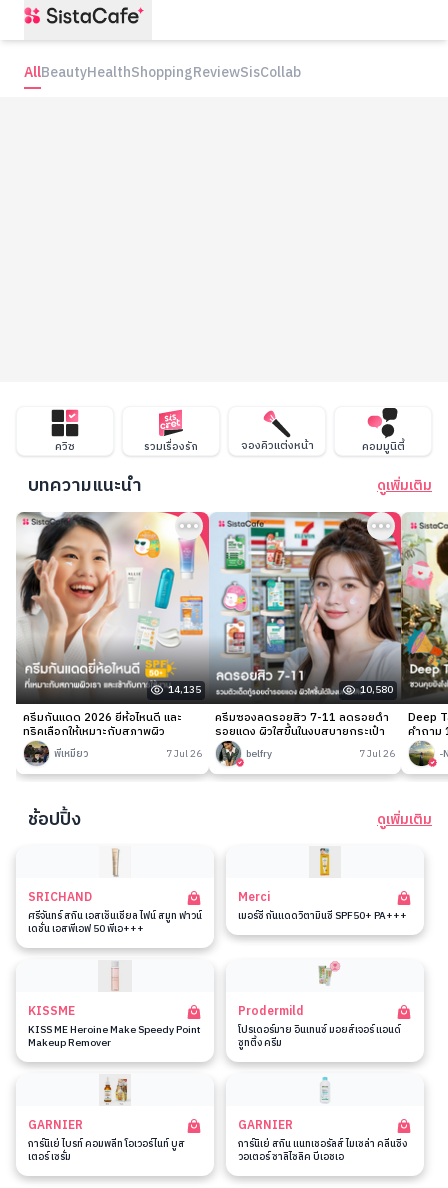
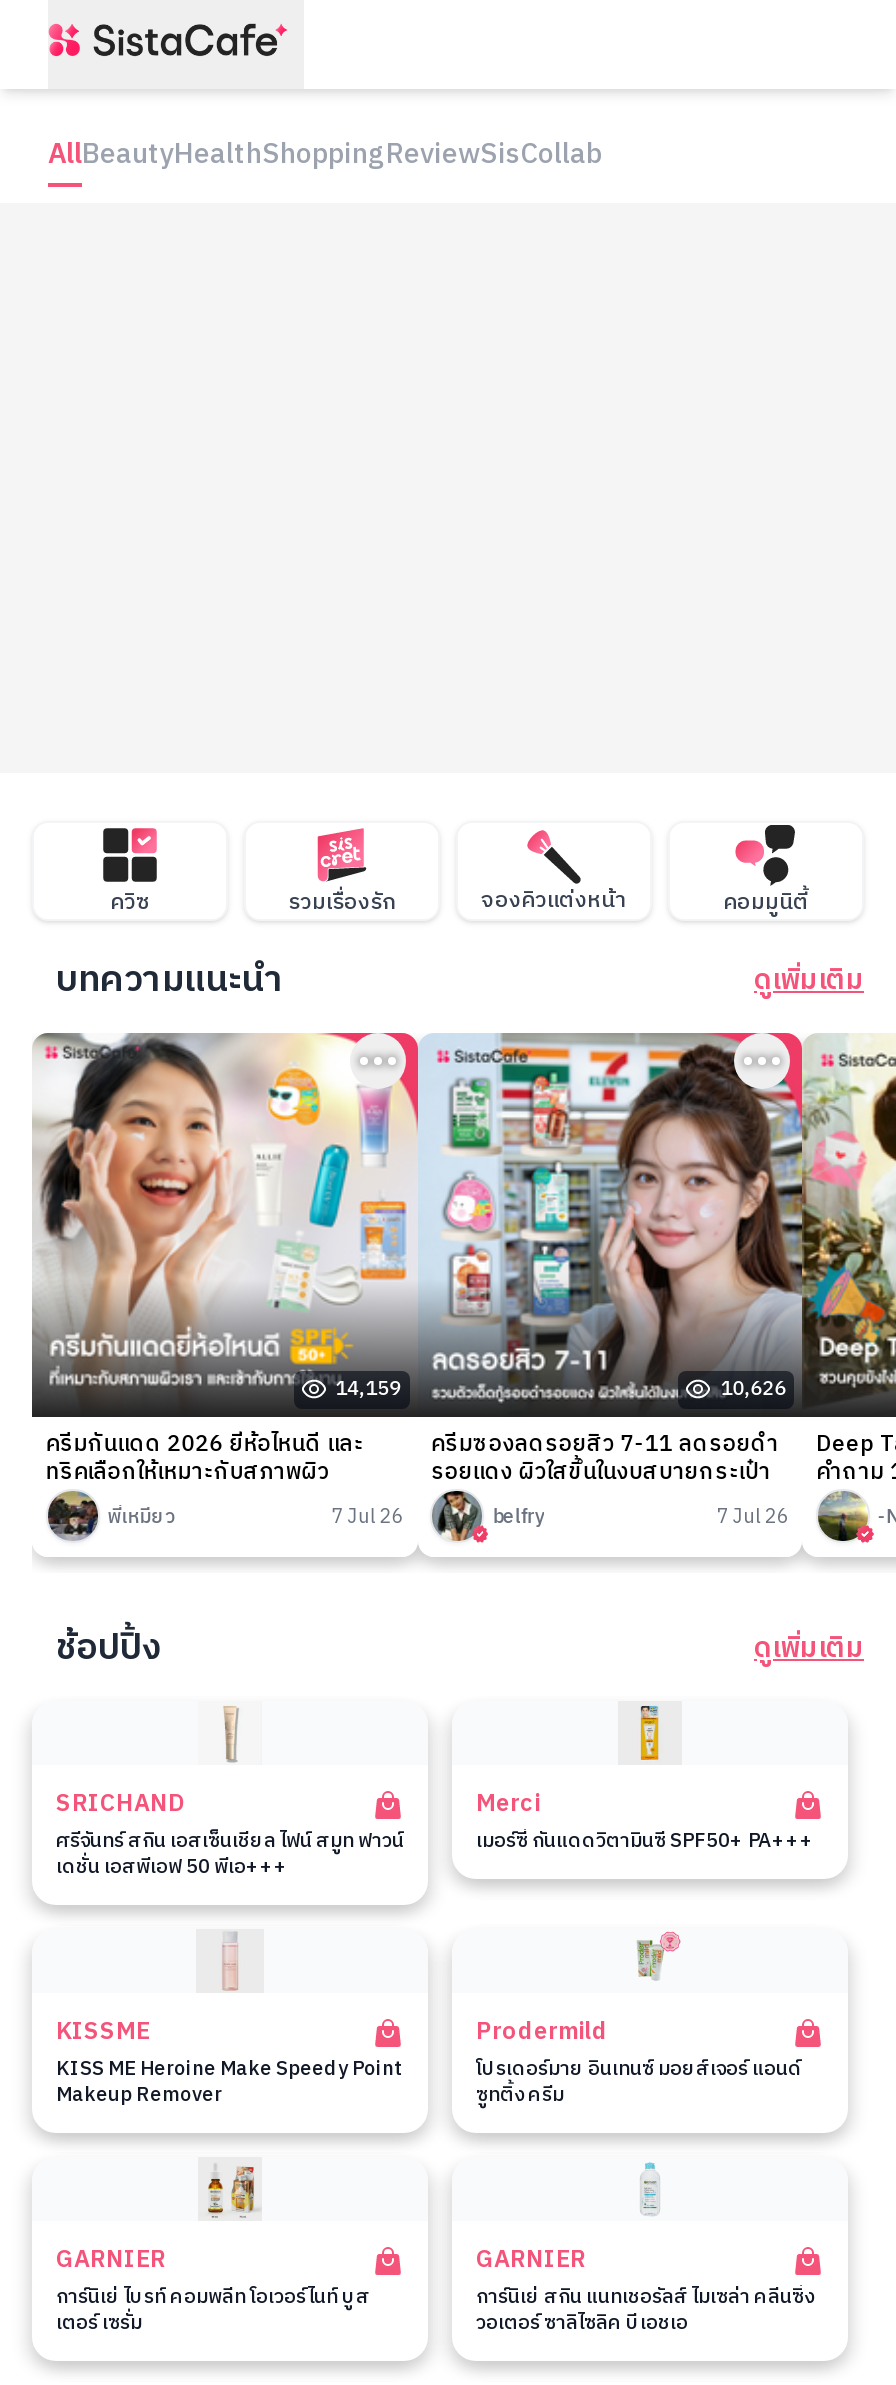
- 14,135
+ 14,159

- 10,580
+ 10,626
